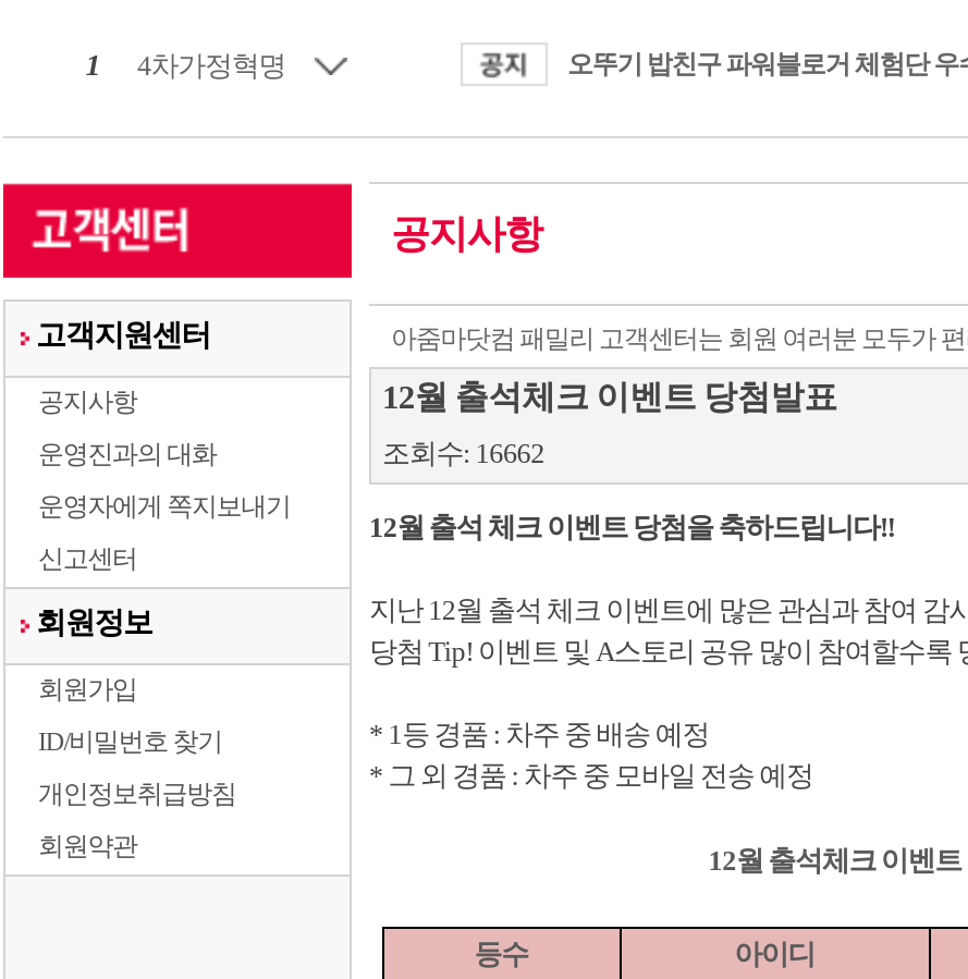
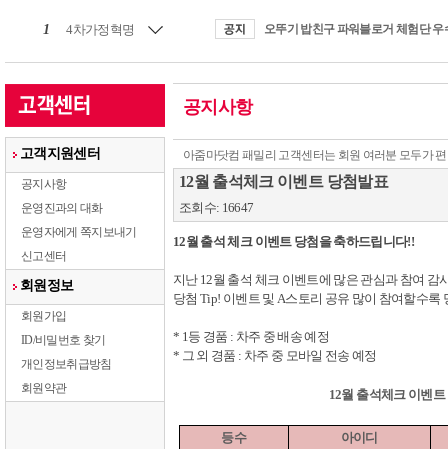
- 조회수: 16662
+ 조회수: 16647
